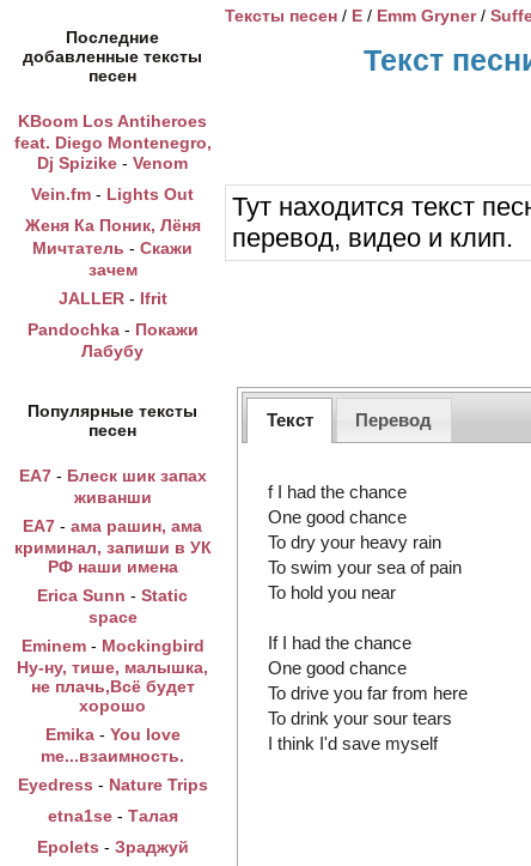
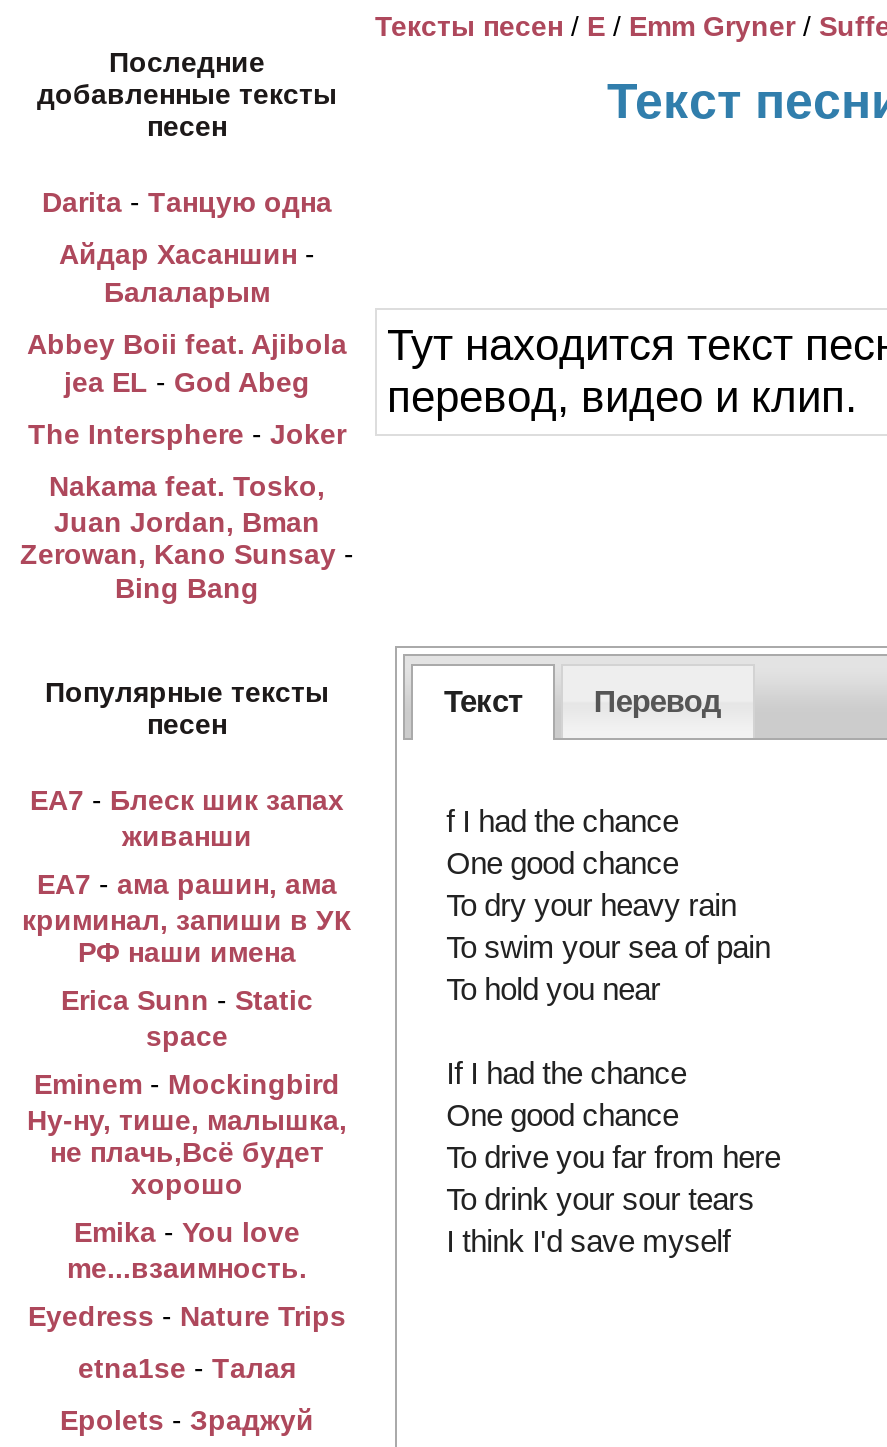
- KBoom Los Antiheroes
- feat. Diego Montenegro,
- Dj Spizike - Venom
+ Darita - Танцую одна

- Vein.fm - Lights Out
+ Айдар Хасаншин -
+ Балаларым

- Женя Ка Поник, Лёня
- Мичтатель - Скажи
- зачем
+ Abbey Boii feat. Ajibola
+ jea EL - God Abeg

- JALLER - Ifrit
+ The Intersphere - Joker

- Pandochka - Покажи
- Лабубу
+ Nakama feat. Tosko,
+ Juan Jordan, Bman
+ Zerowan, Kano Sunsay -
+ Bing Bang
